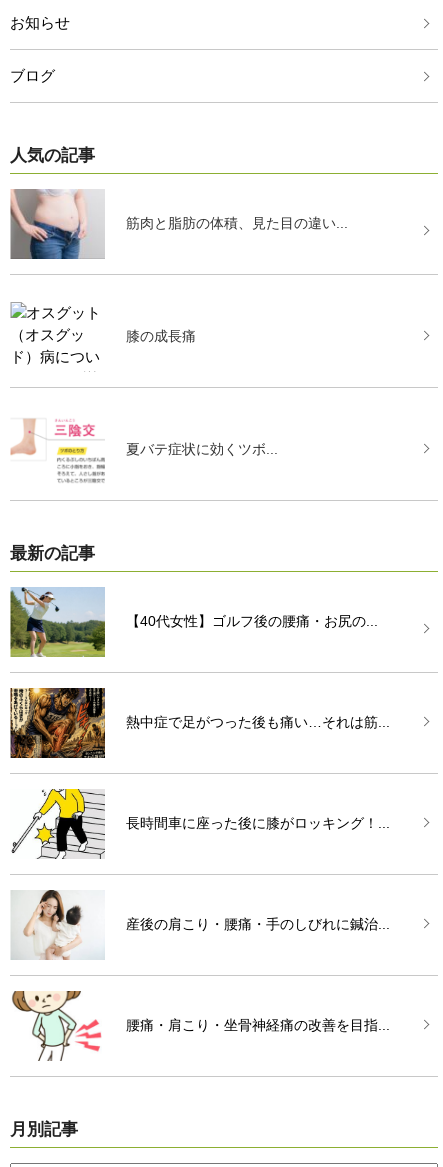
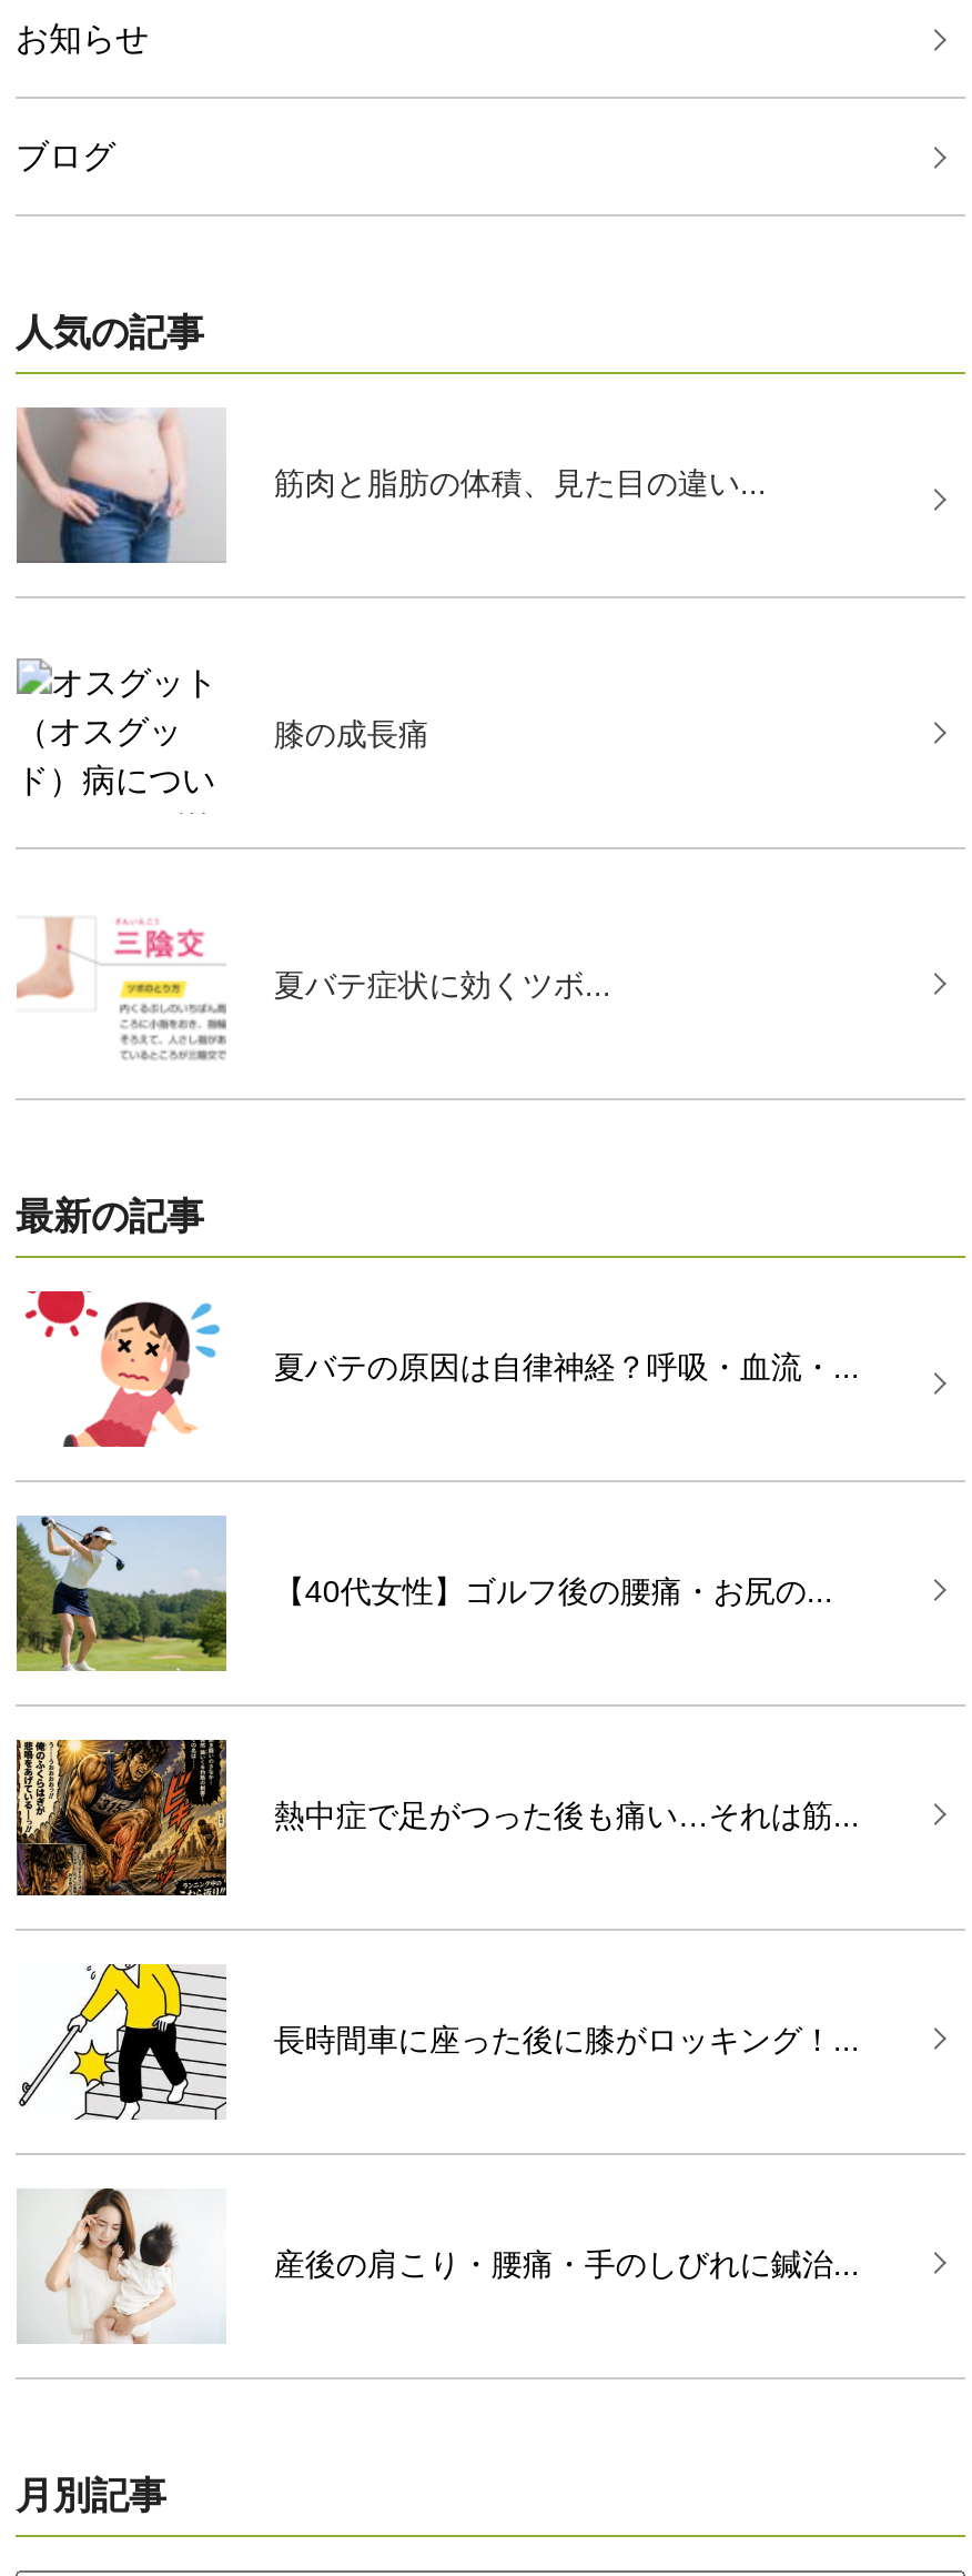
+ [image]
+ 夏バテの原因は自律神経？呼吸・血流・...

moved down: [image] | 【40代女性】ゴルフ後の腰痛・お尻の... | 熱中症で足がつった後も痛い…それは筋... | 長時間車に座った後に膝がロッキング！... | 産後の肩こり・腰痛・手のしびれに鍼治...

- [image]
- 腰痛・肩こり・坐骨神経痛の改善を目指...
